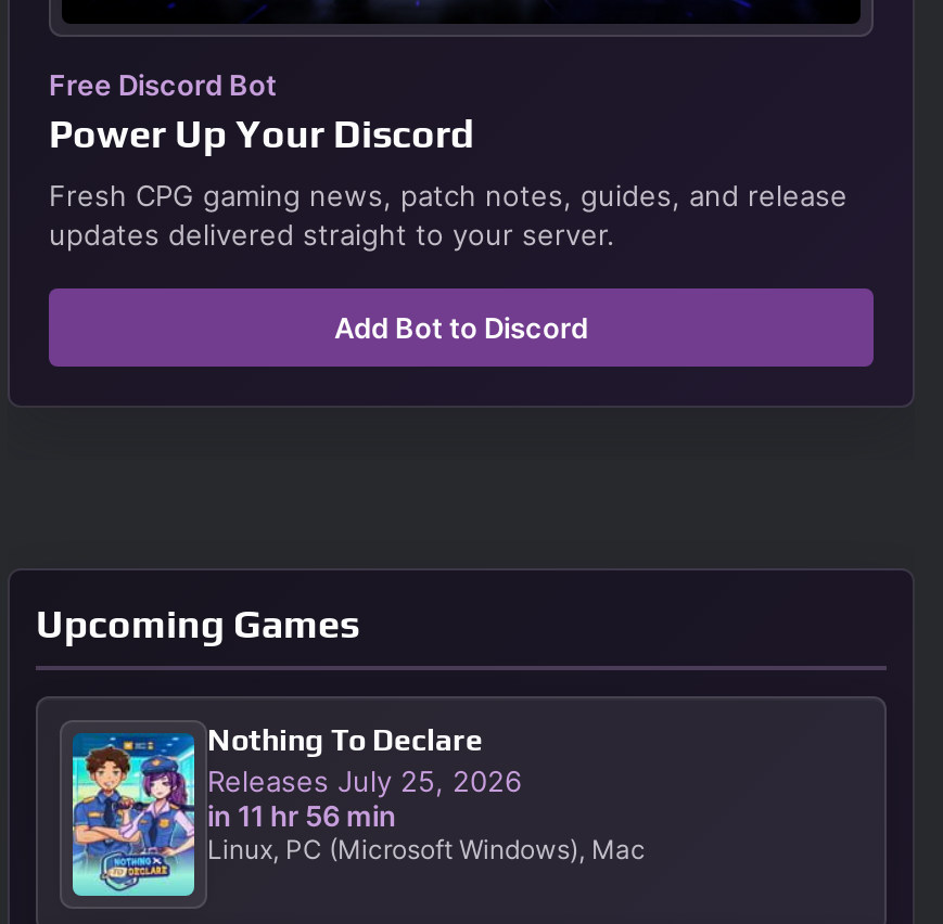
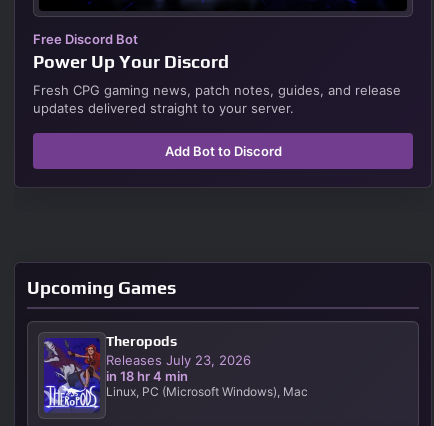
- [image]
- Nothing To Declare
- Releases July 25, 2026
- in 11 hr 56 min
+ [image]
+ Theropods
+ Releases July 23, 2026
+ in 18 hr 4 min
